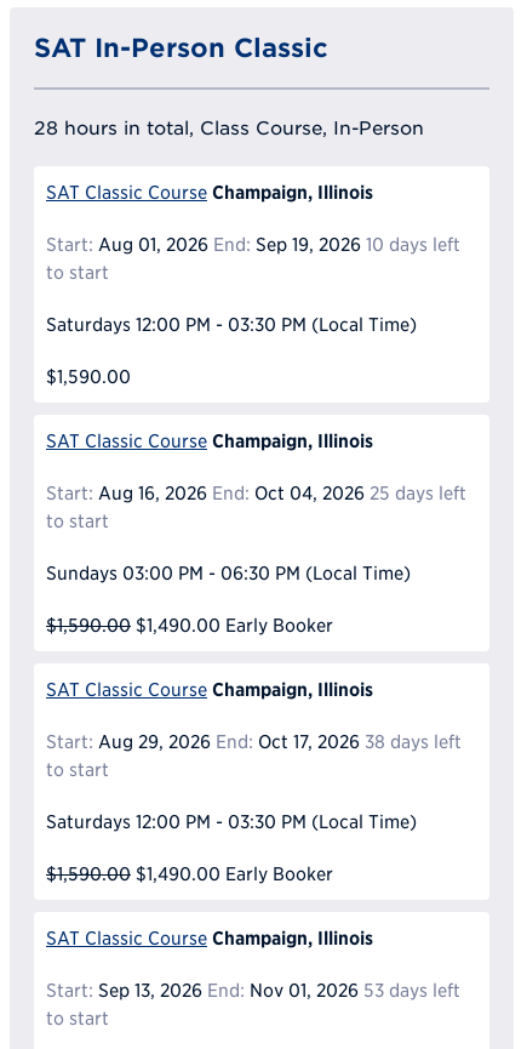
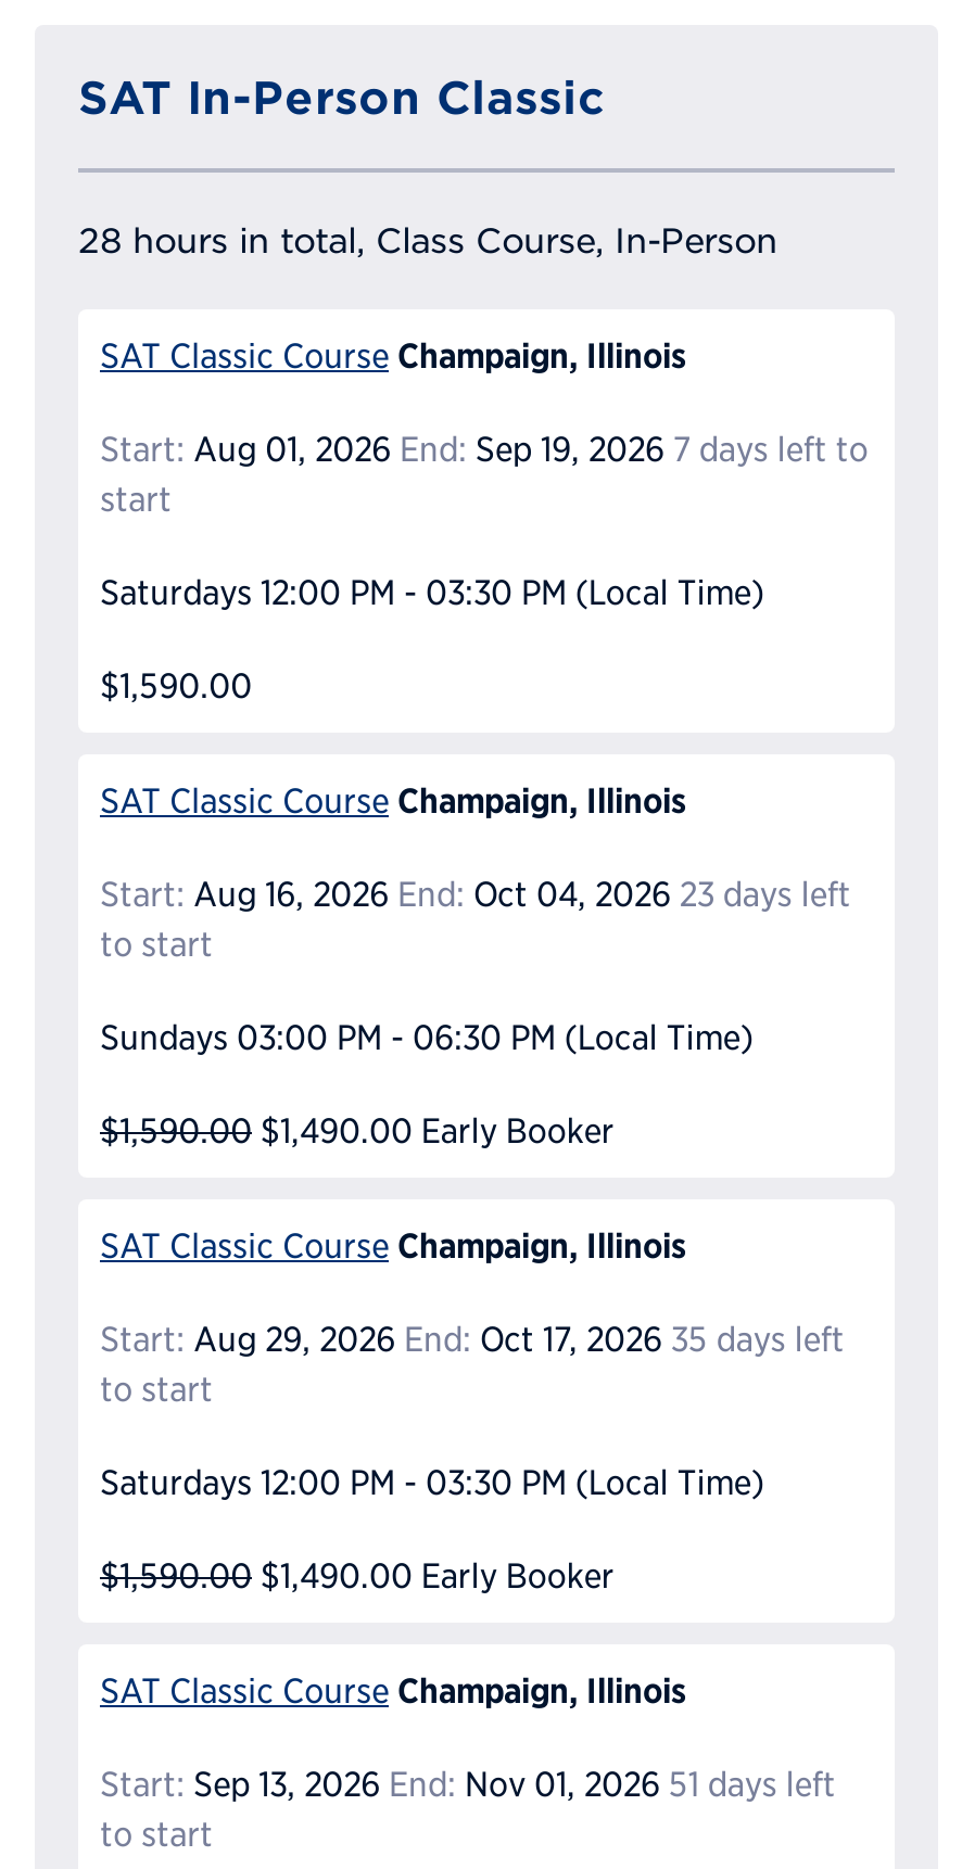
- Start: Aug 01, 2026 End: Sep 19, 2026 10 days left
- to start
+ Start: Aug 01, 2026 End: Sep 19, 2026 7 days left to
+ start

- Start: Aug 16, 2026 End: Oct 04, 2026 25 days left
+ Start: Aug 16, 2026 End: Oct 04, 2026 23 days left

- Start: Aug 29, 2026 End: Oct 17, 2026 38 days left
+ Start: Aug 29, 2026 End: Oct 17, 2026 35 days left

- Start: Sep 13, 2026 End: Nov 01, 2026 53 days left
+ Start: Sep 13, 2026 End: Nov 01, 2026 51 days left
